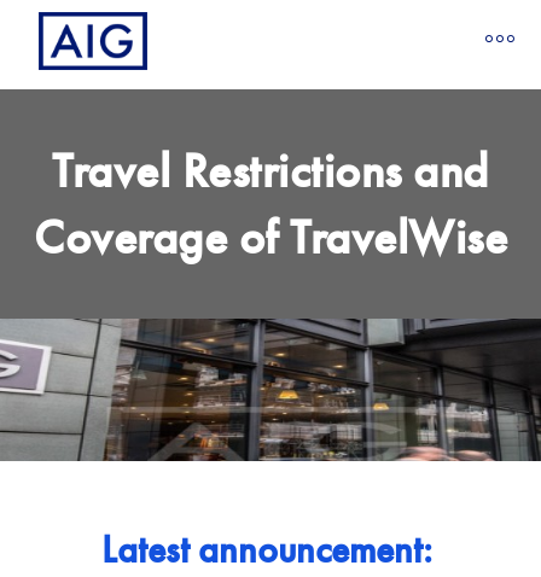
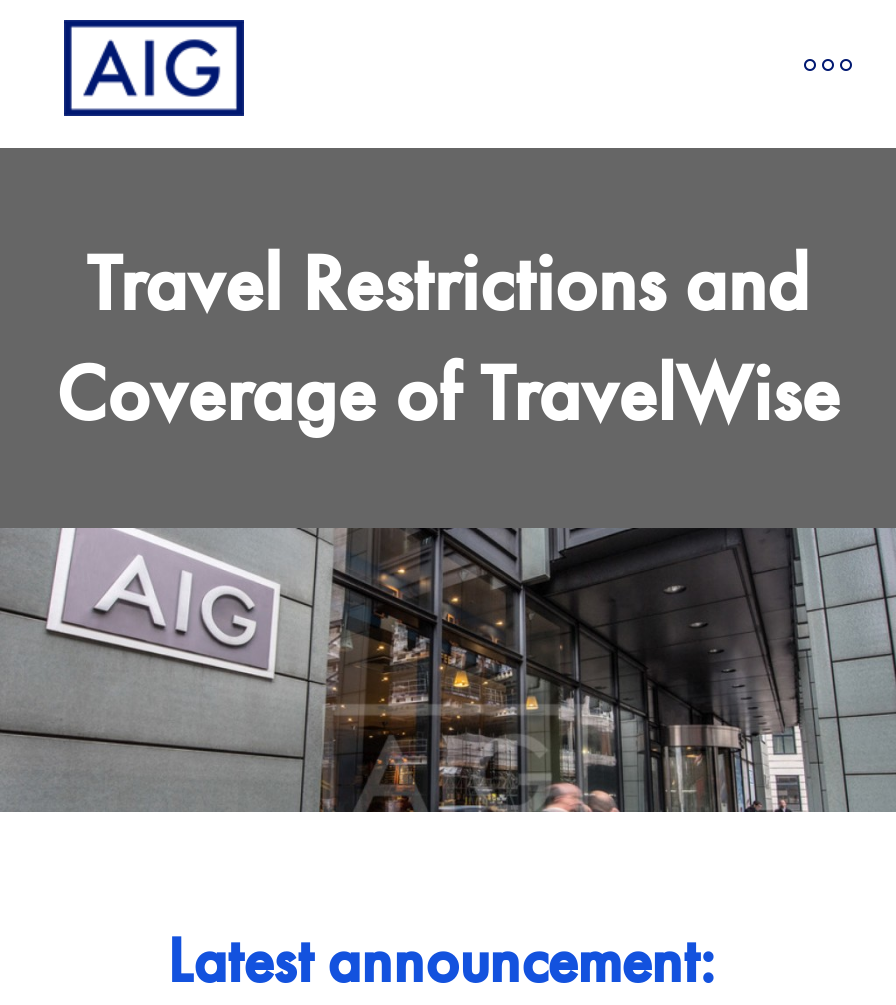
- [image]
+ [image]
